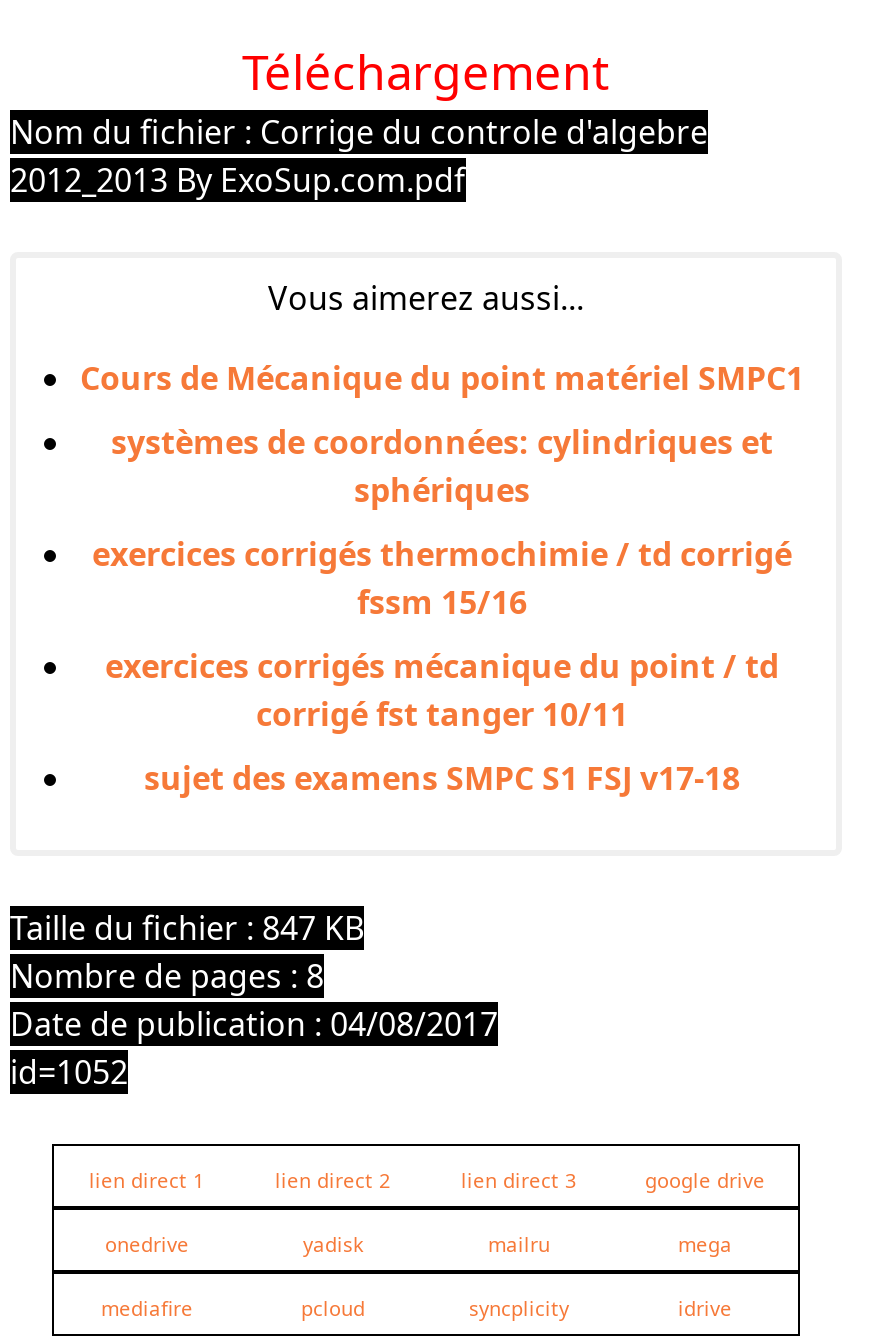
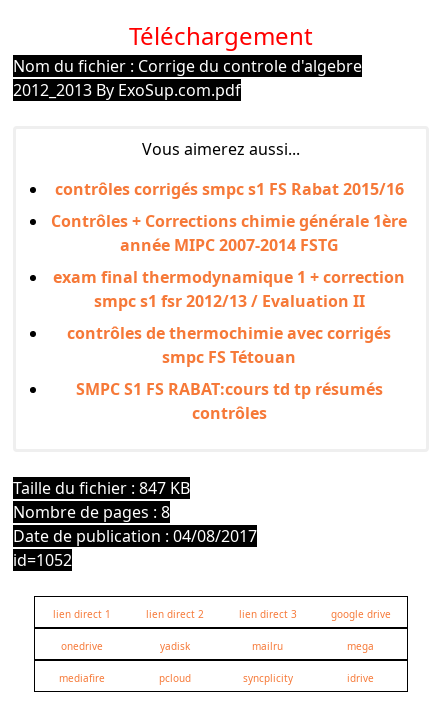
- Cours de Mécanique du point matériel SMPC1
+ contrôles corrigés smpc s1 FS Rabat 2015/16

- systèmes de coordonnées: cylindriques et
- sphériques
+ Contrôles + Corrections chimie générale 1ère
+ année MIPC 2007-2014 FSTG

- exercices corrigés thermochimie / td corrigé
- fssm 15/16
+ exam final thermodynamique 1 + correction
+ smpc s1 fsr 2012/13 / Evaluation II

- exercices corrigés mécanique du point / td
- corrigé fst tanger 10/11
+ contrôles de thermochimie avec corrigés
+ smpc FS Tétouan

- sujet des examens SMPC S1 FSJ v17-18
+ SMPC S1 FS RABAT:cours td tp résumés
+ contrôles
